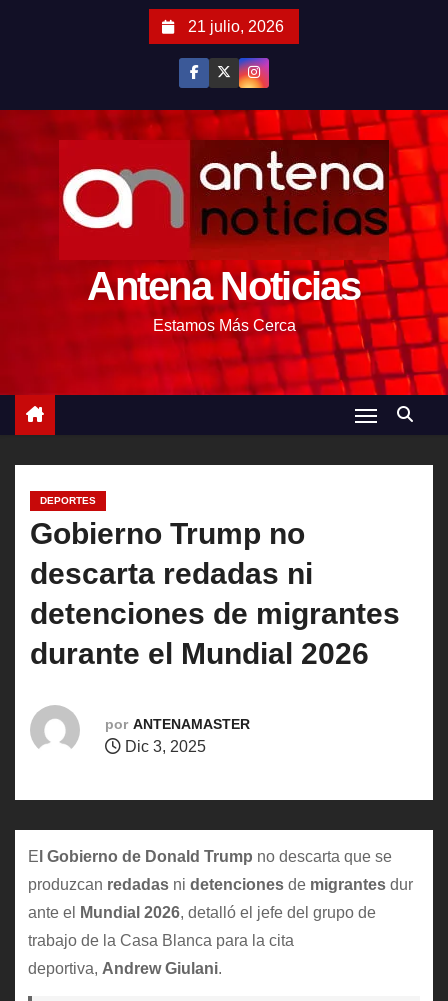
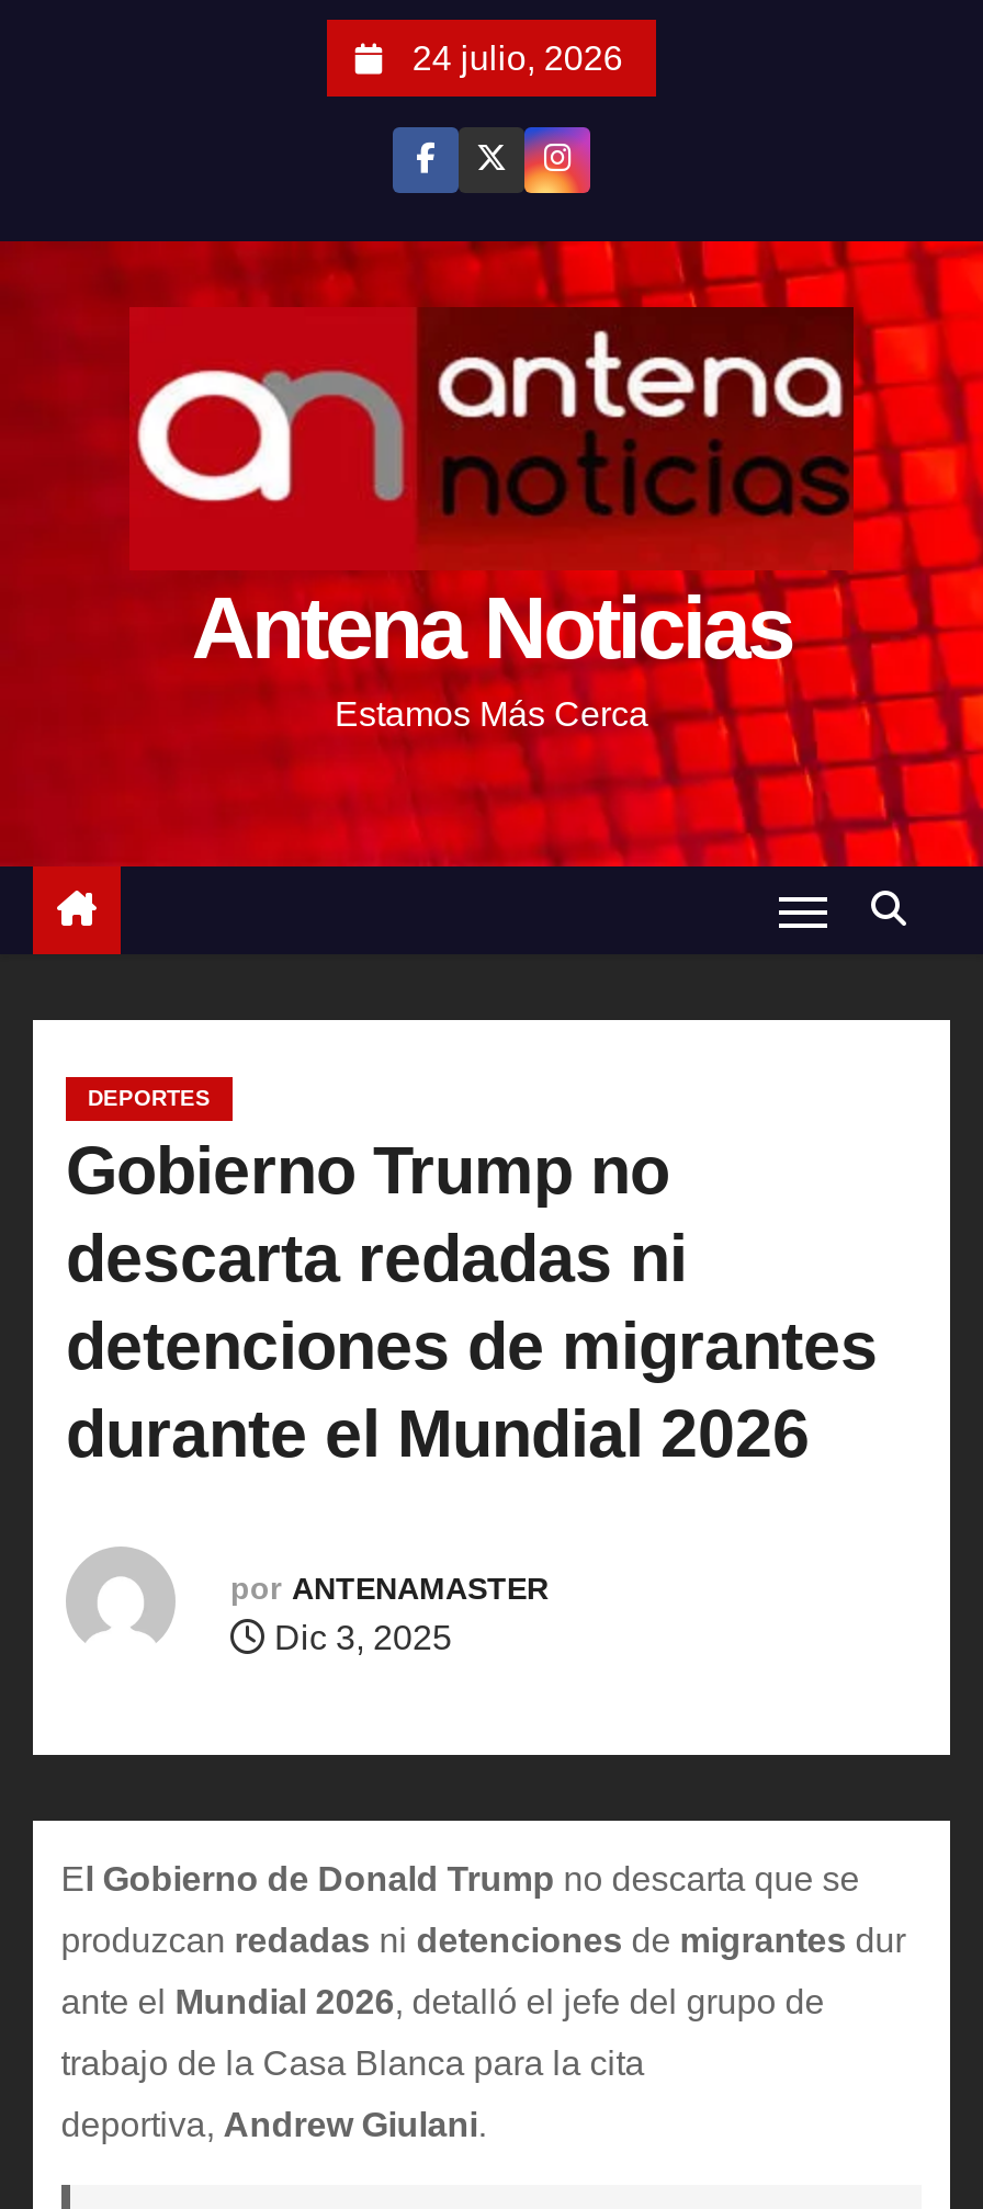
- 21 julio, 2026
+ 24 julio, 2026
